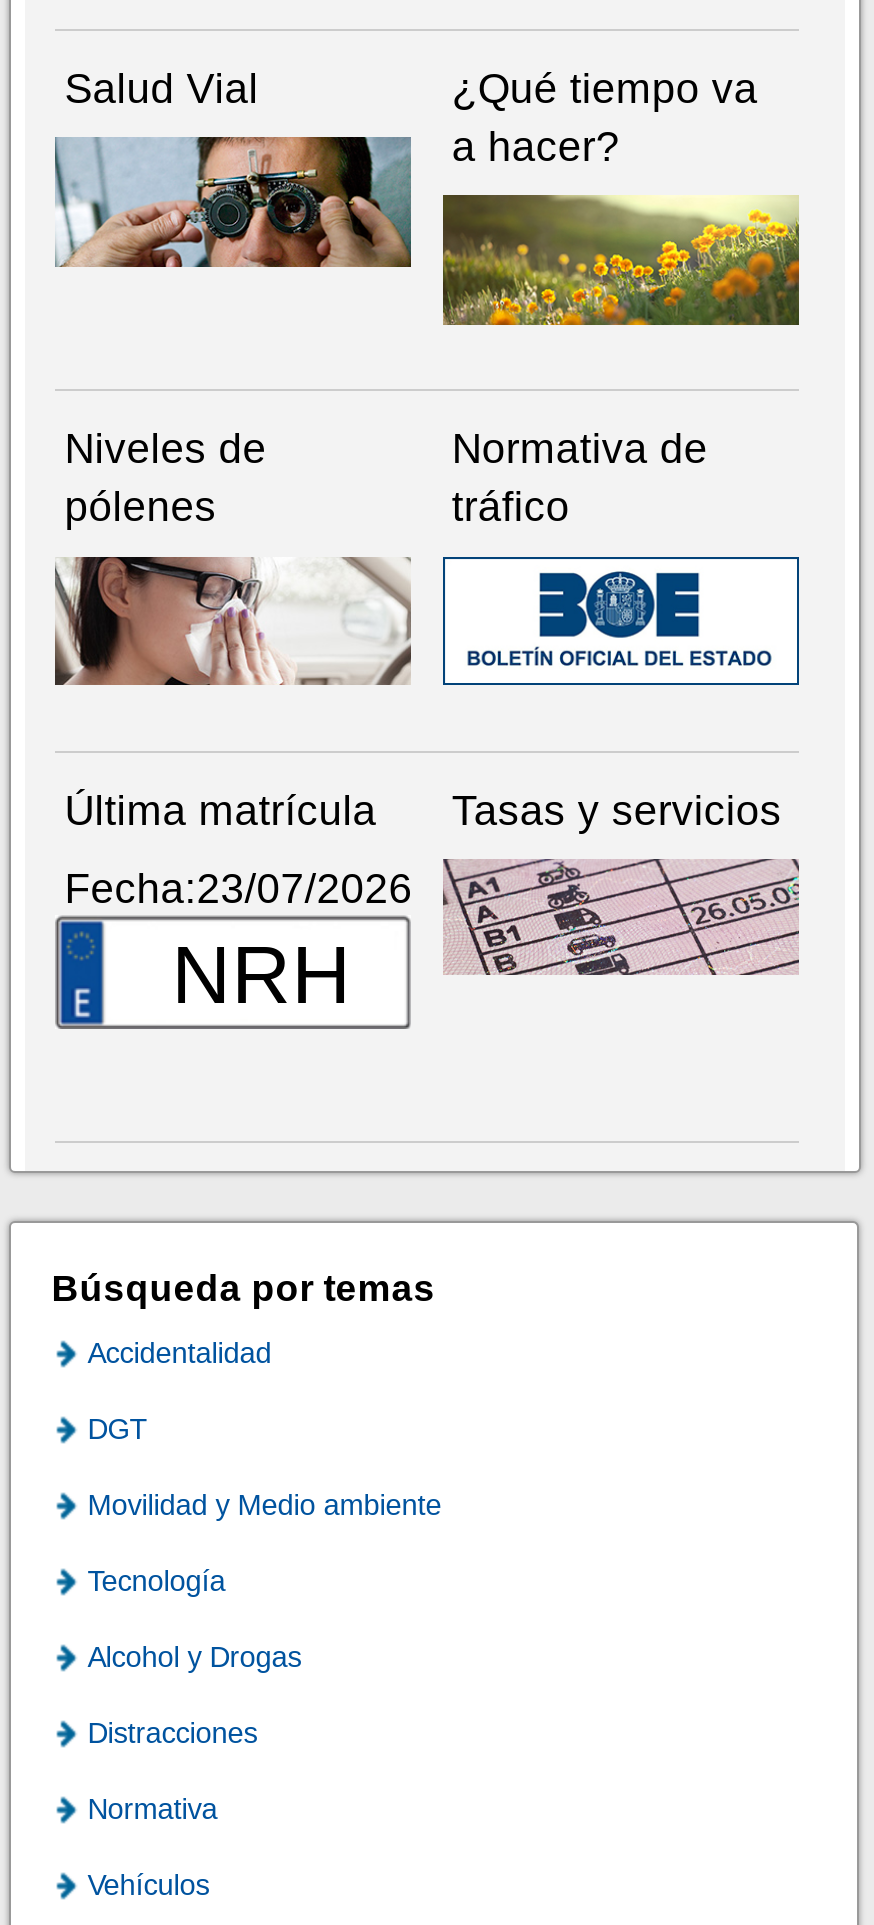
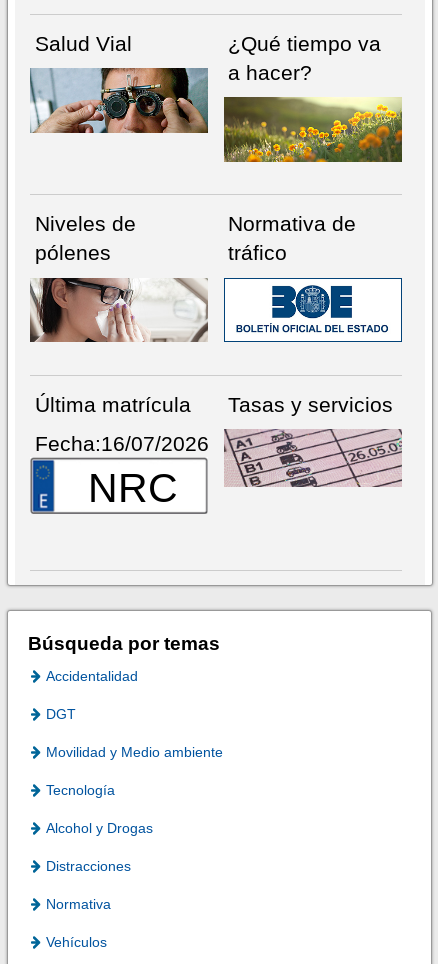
- Fecha:23/07/2026
- NRH
+ Fecha:16/07/2026
+ NRC
